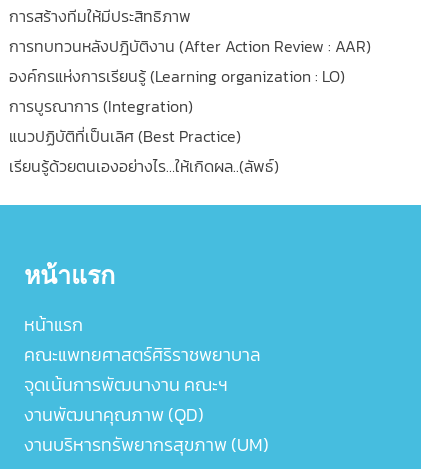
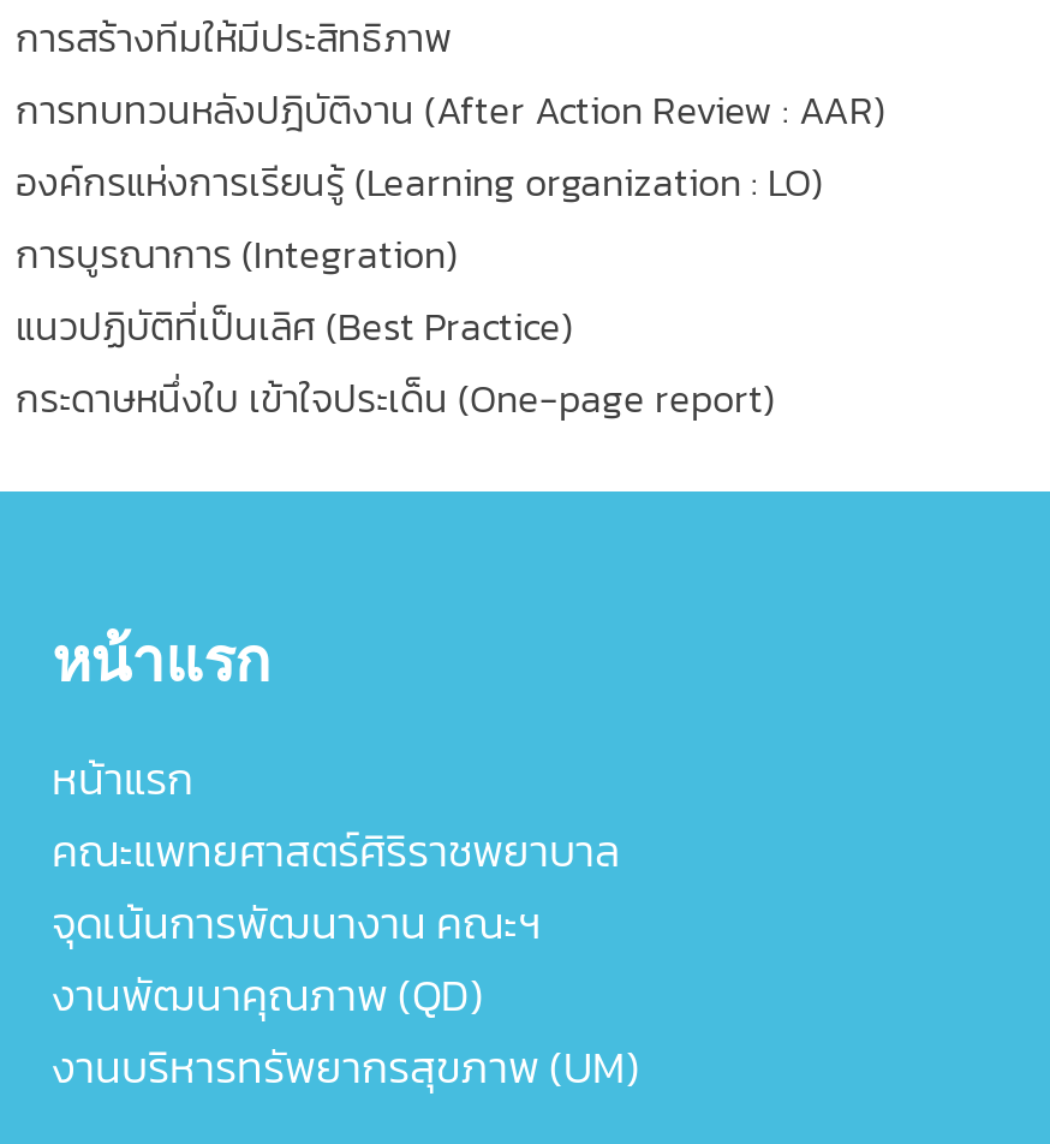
- เรียนรู้ด้วยตนเองอย่างไร…ให้เกิดผล..(ลัพธ์)
+ กระดาษหนึ่งใบ เข้าใจประเด็น (One-page report)
